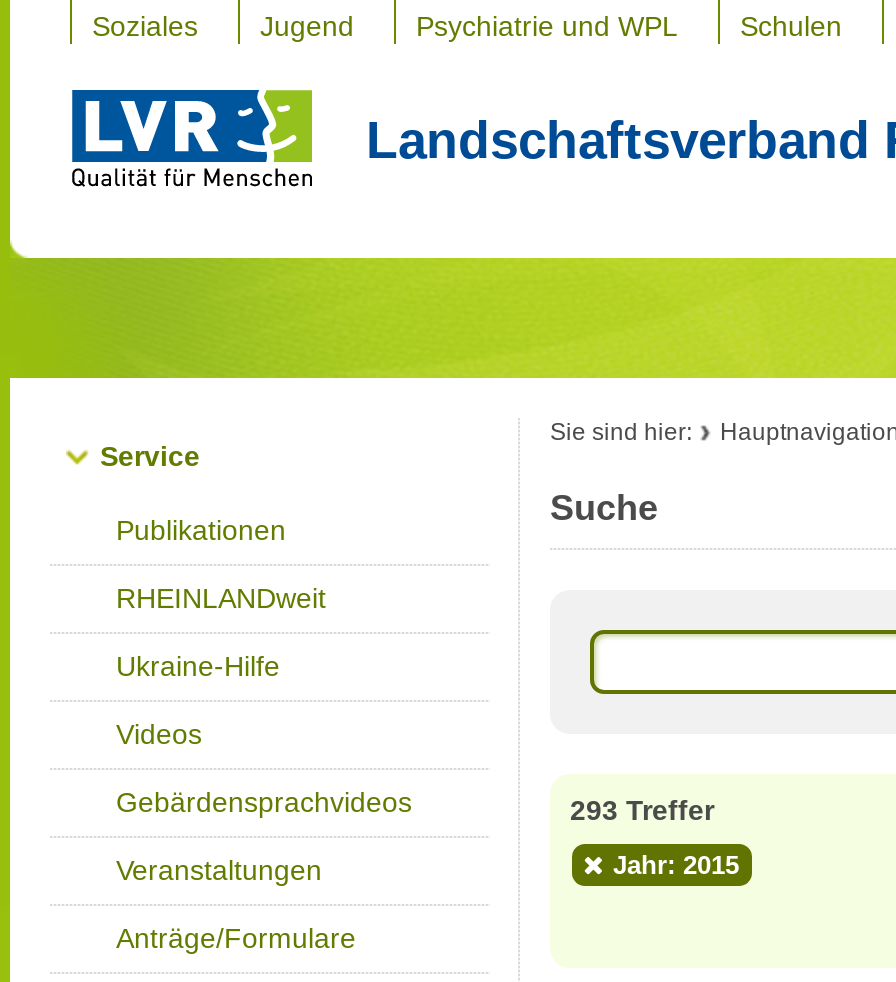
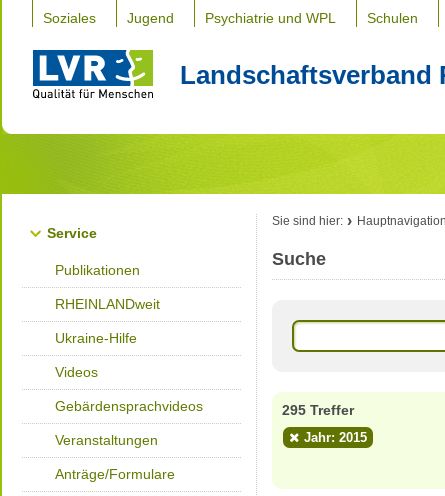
- 293 Treffer
+ 295 Treffer
